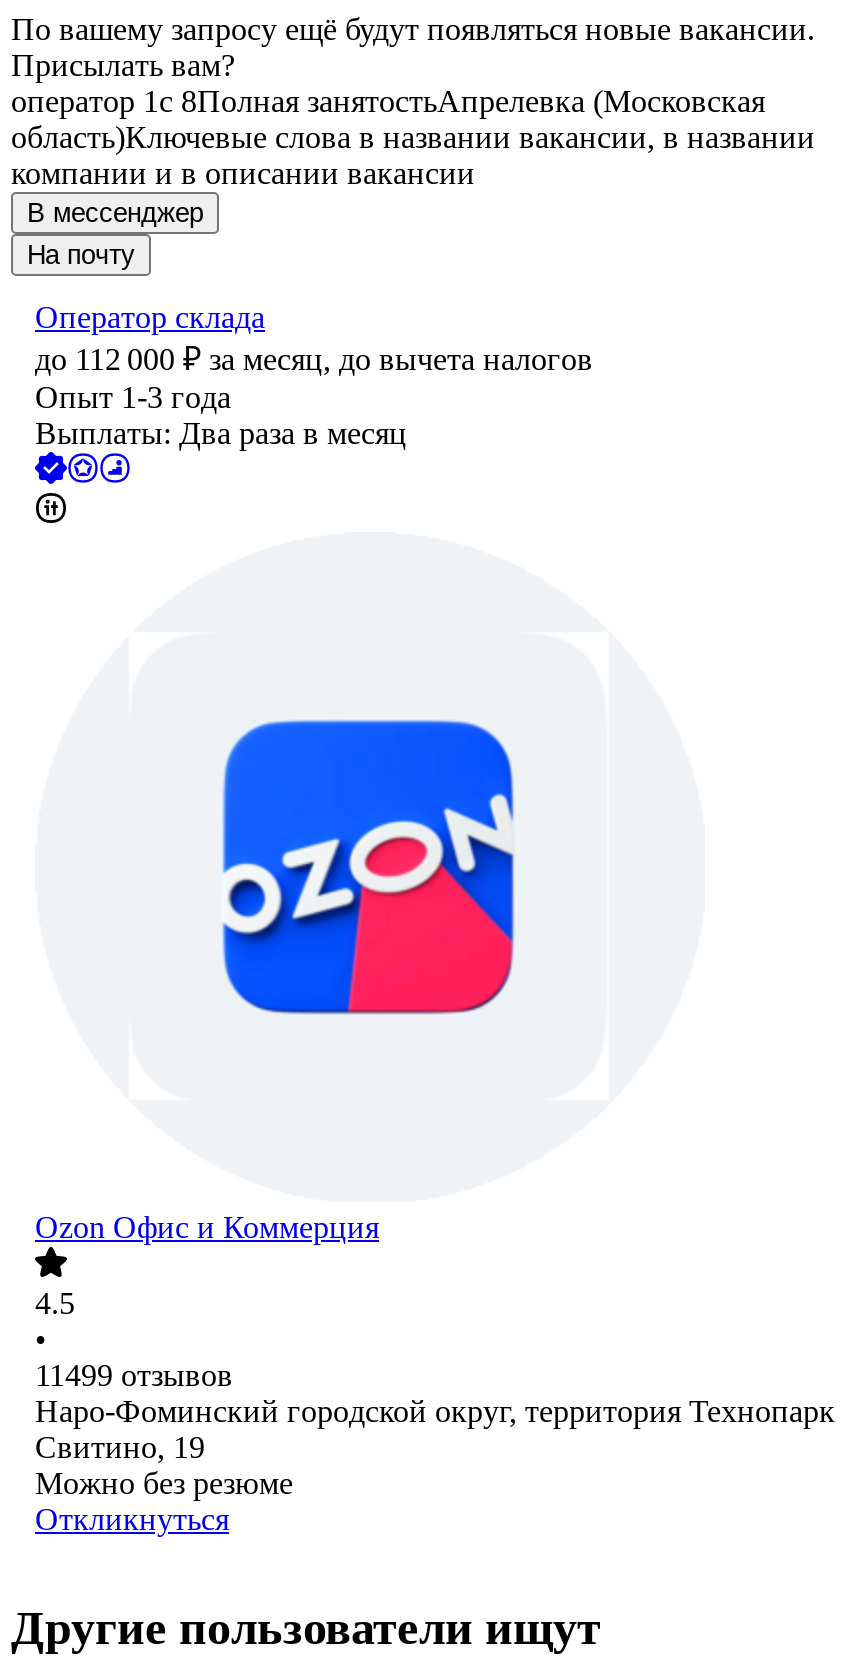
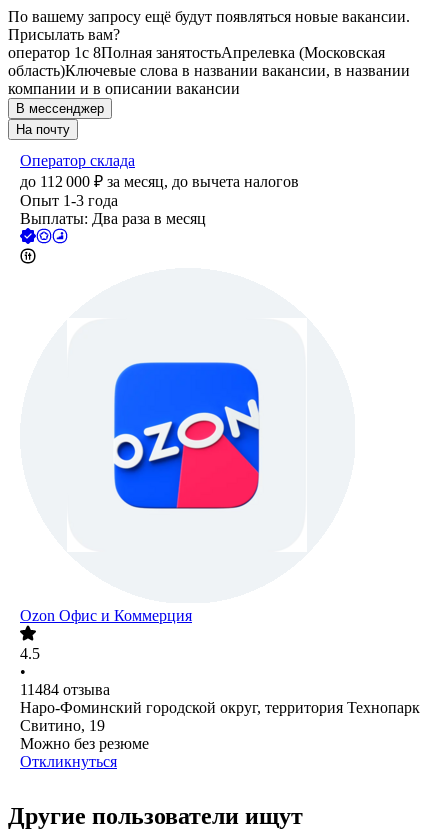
- 11499 отзывов
+ 11484 отзыва
